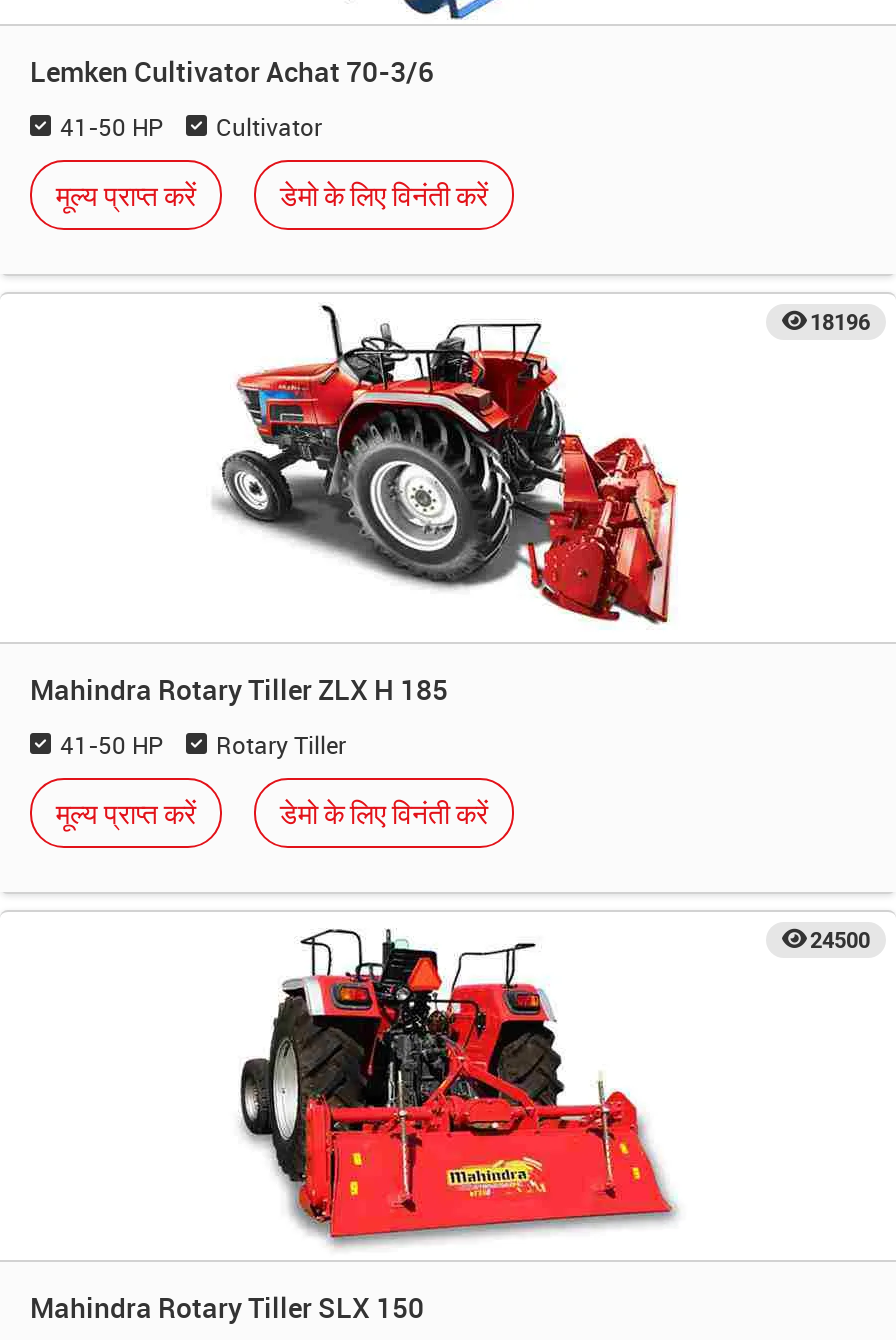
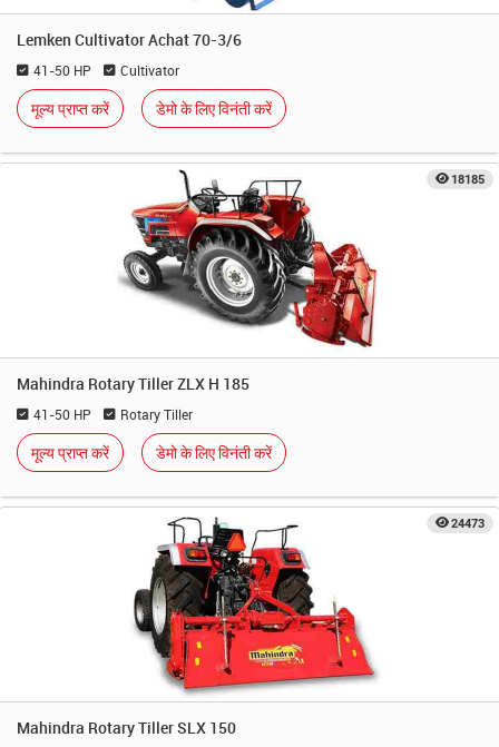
- 18196
+ 18185

- 24500
+ 24473
